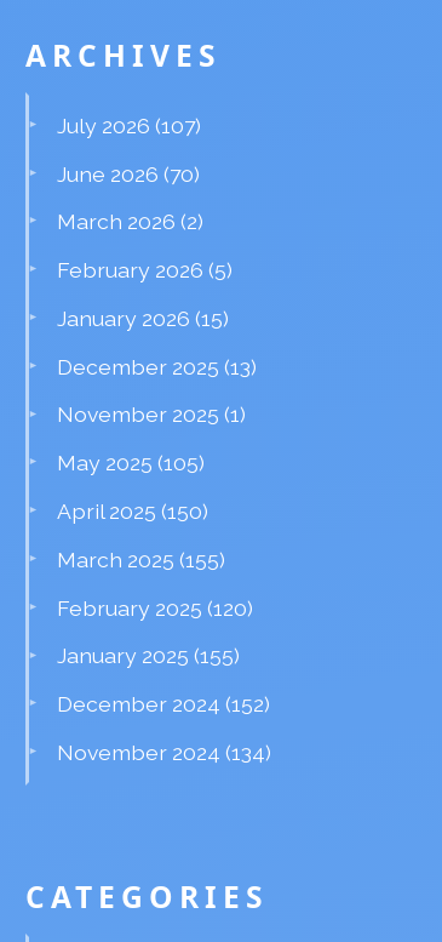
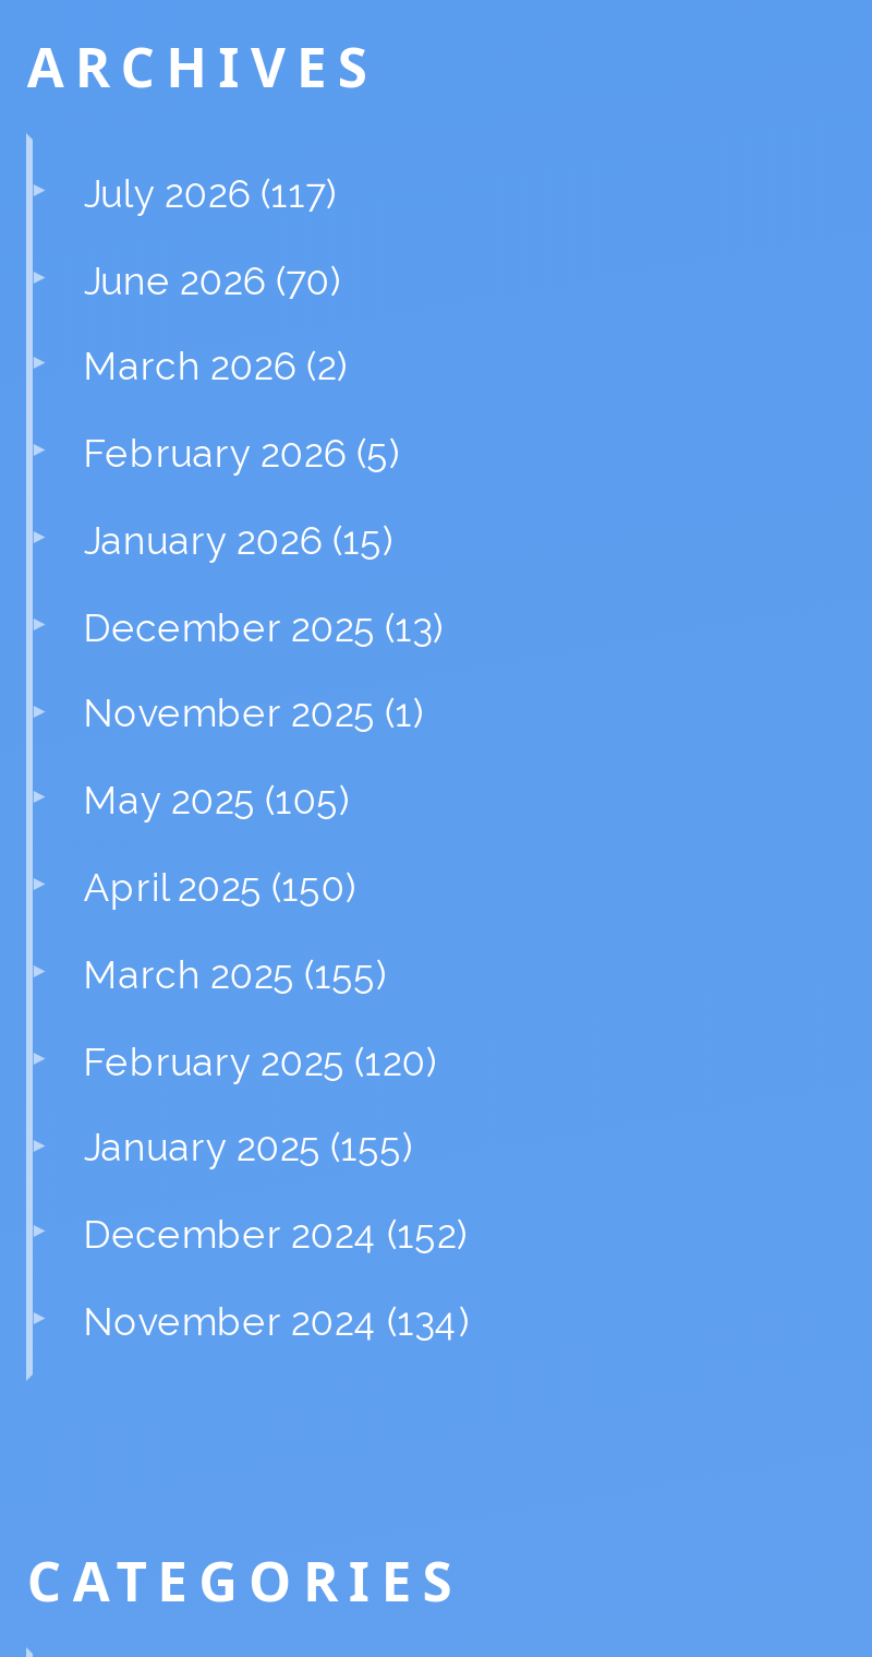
- July 2026 (107)
+ July 2026 (117)
